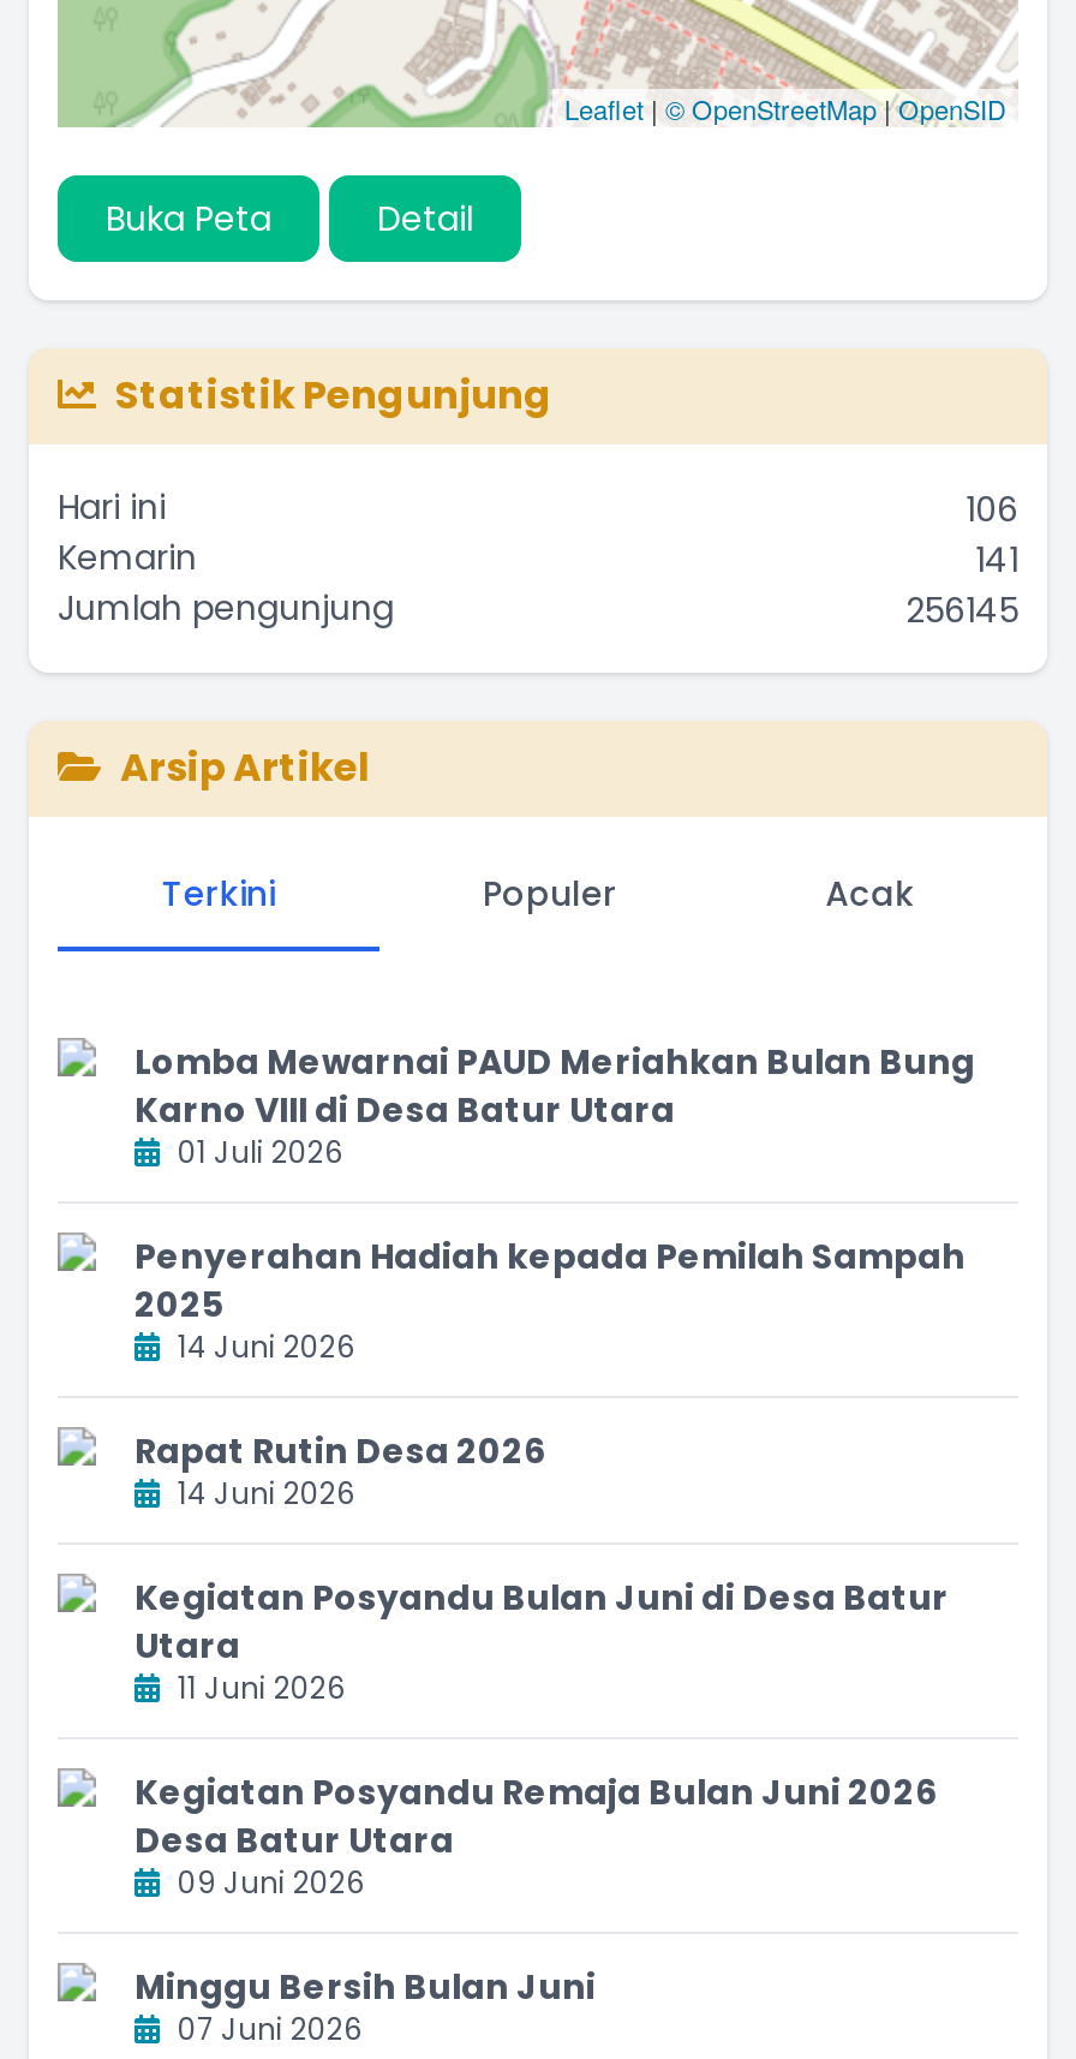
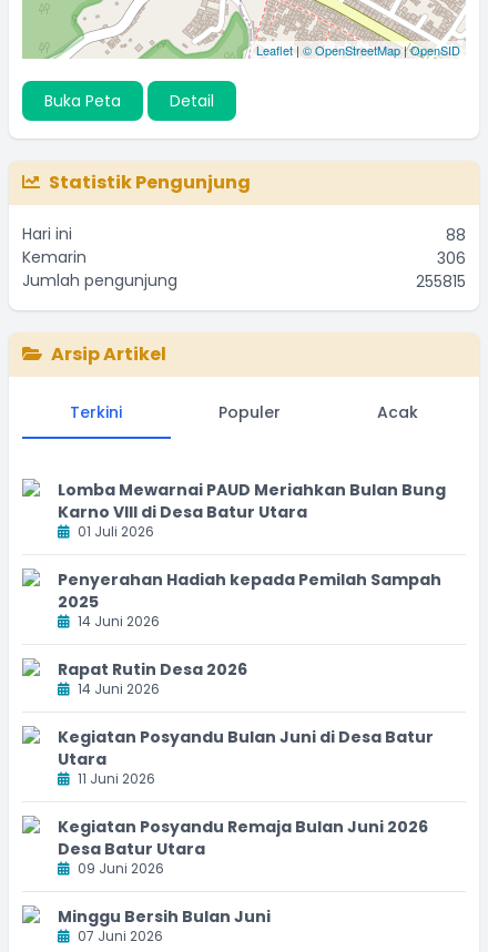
- 106
+ 88

- 141
+ 306

- 256145
+ 255815
